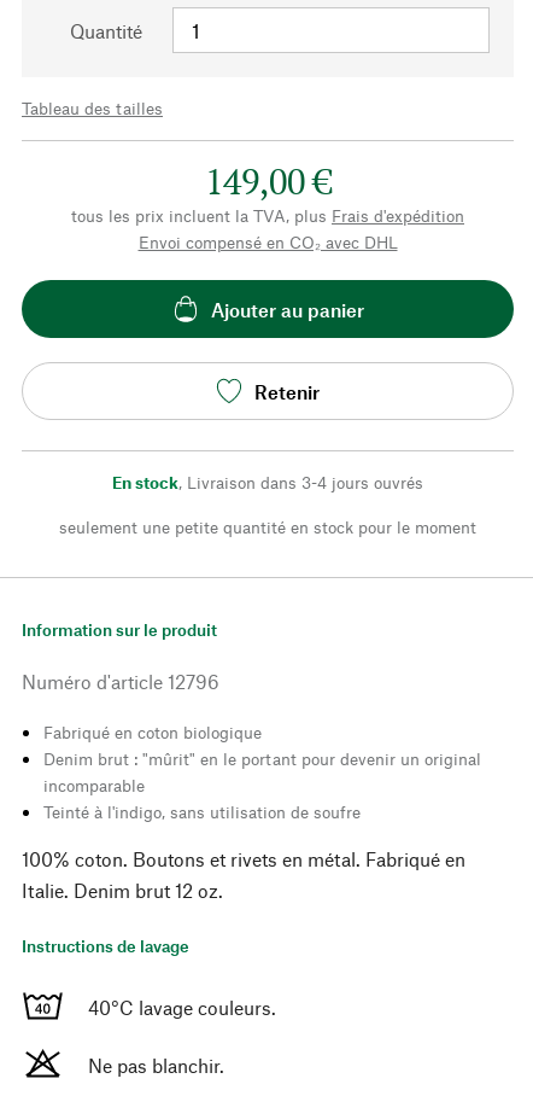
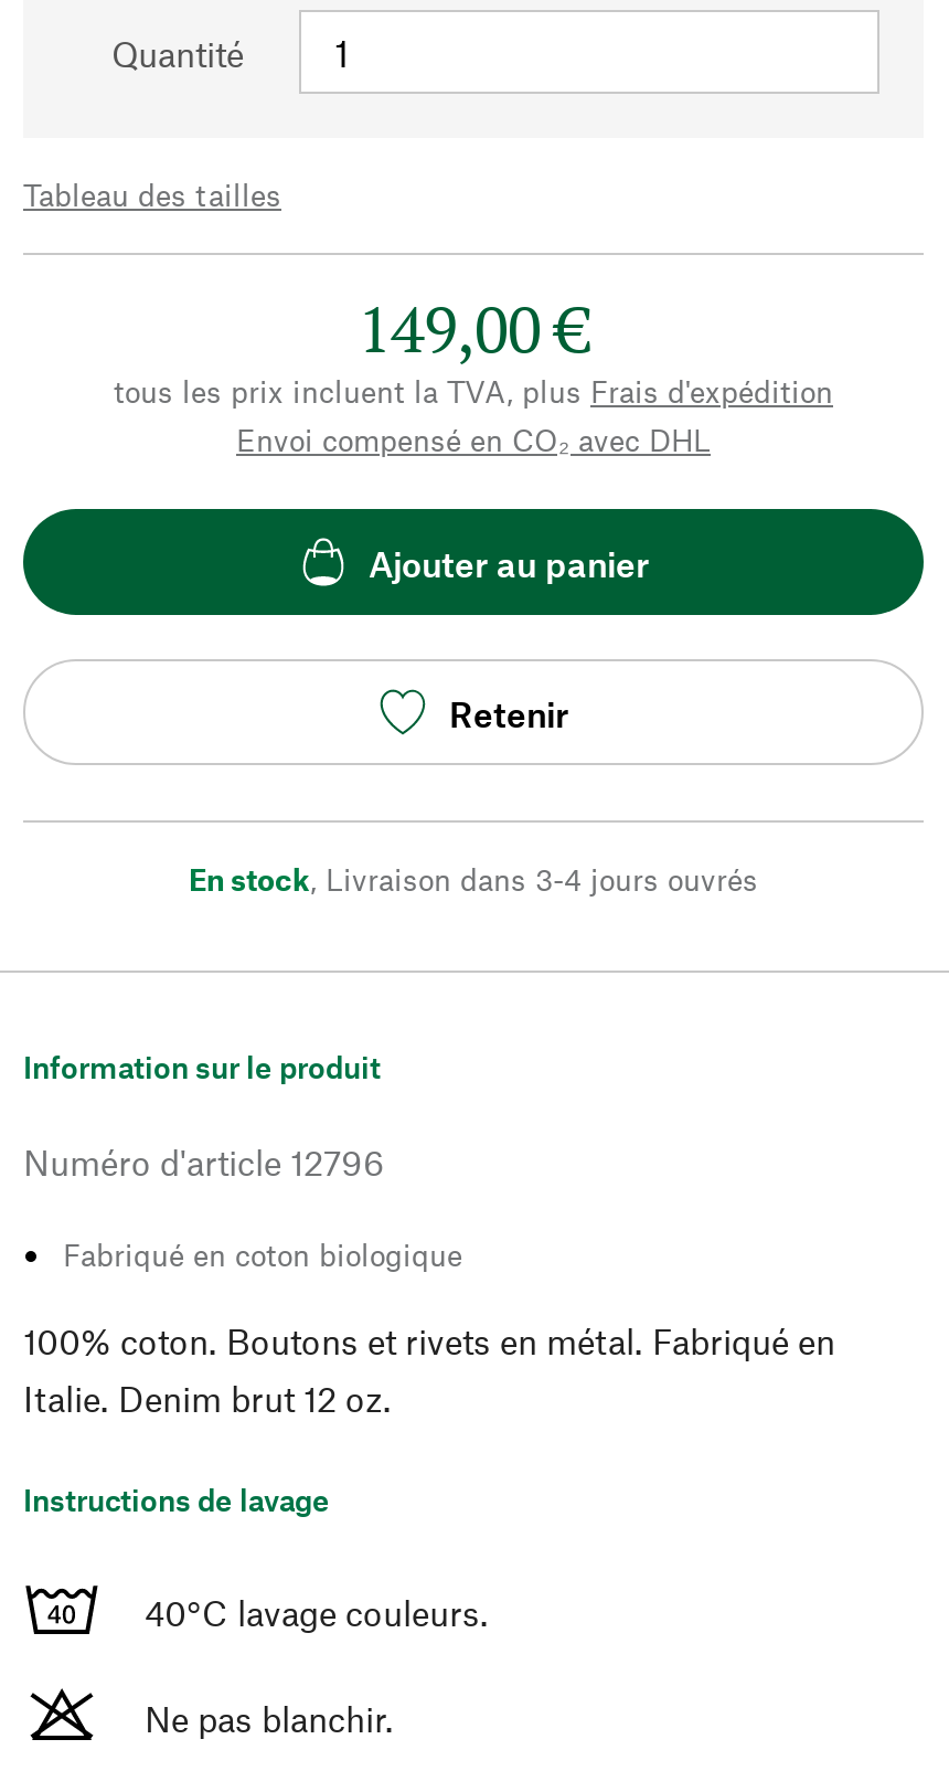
- seulement une petite quantité en stock pour le moment

- Denim brut : "mûrit" en le portant pour devenir un original
- incomparable
- Teinté à l'indigo, sans utilisation de soufre
